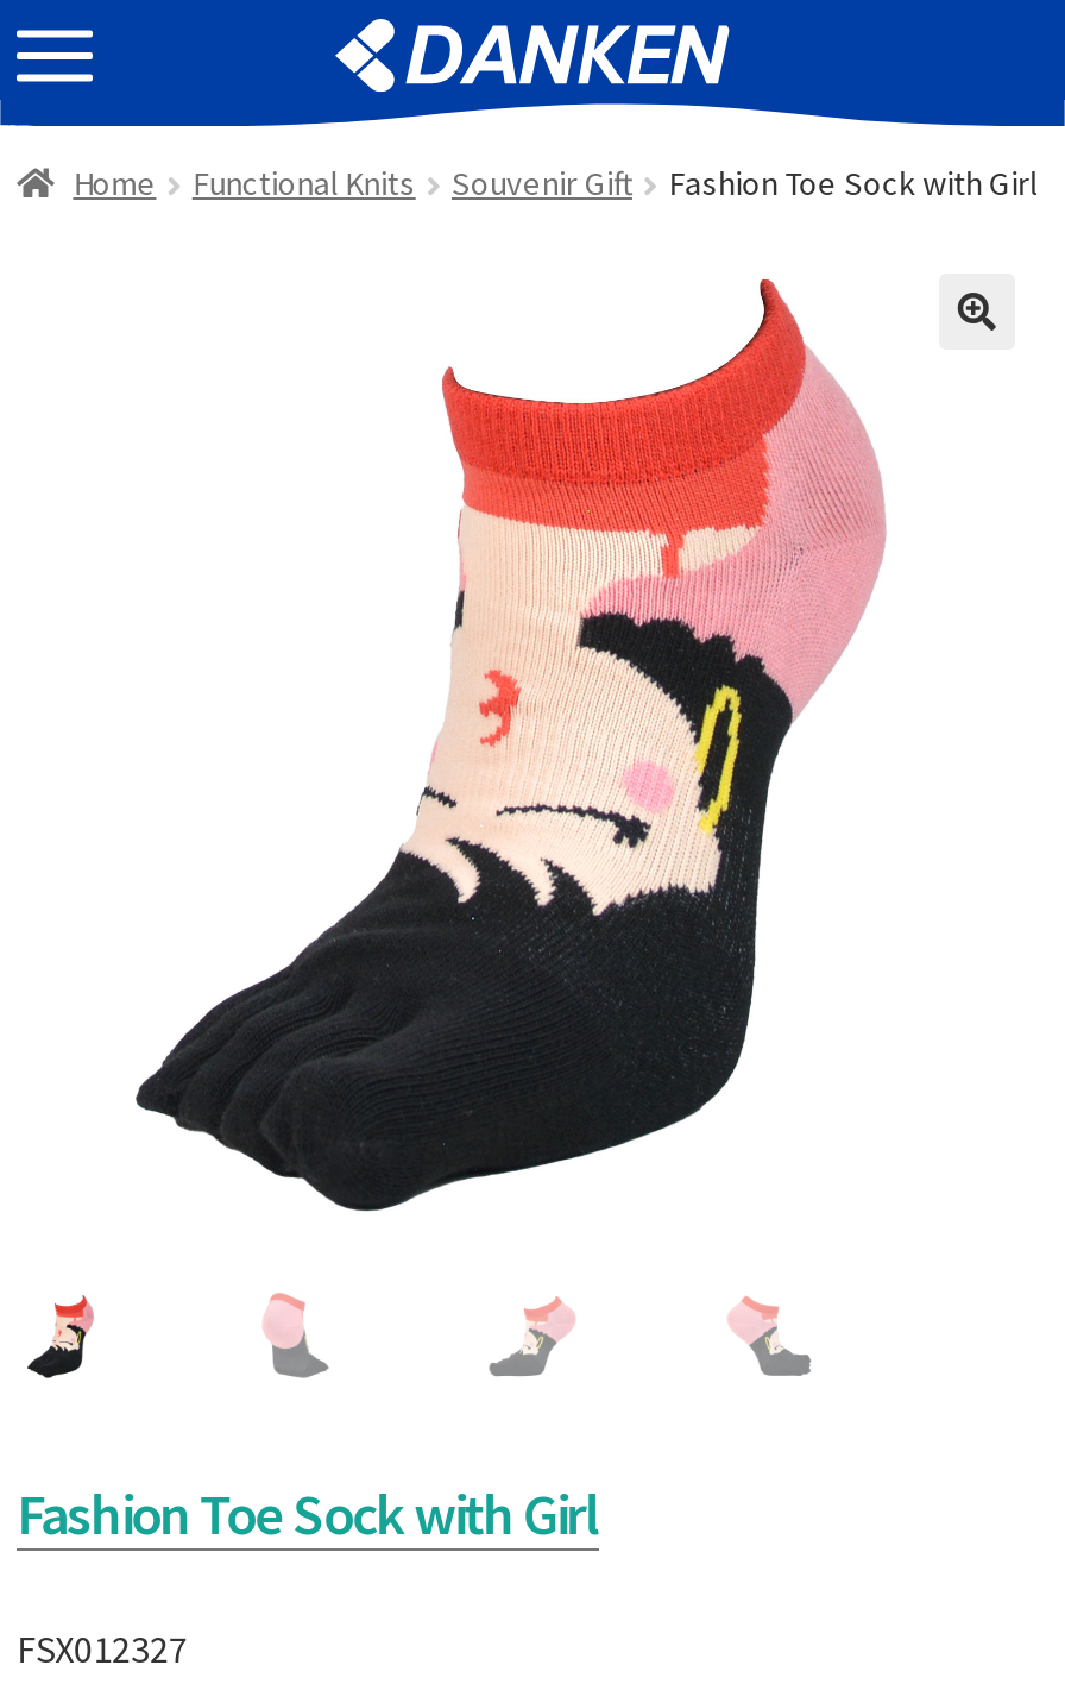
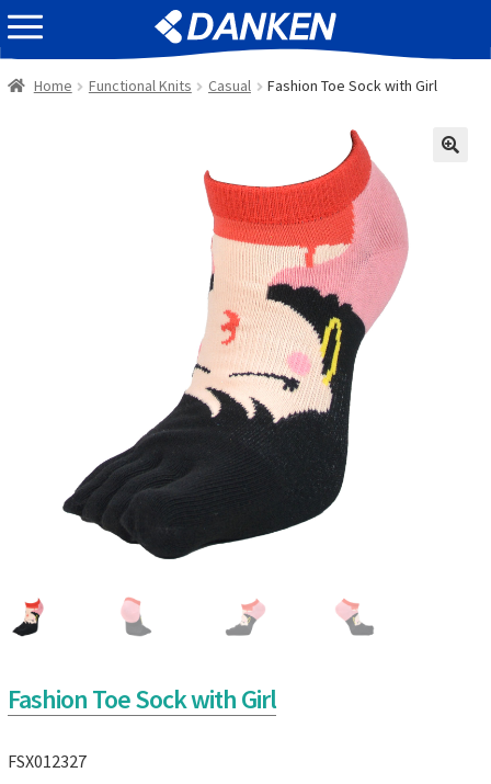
- Souvenir Gift
+ Casual
